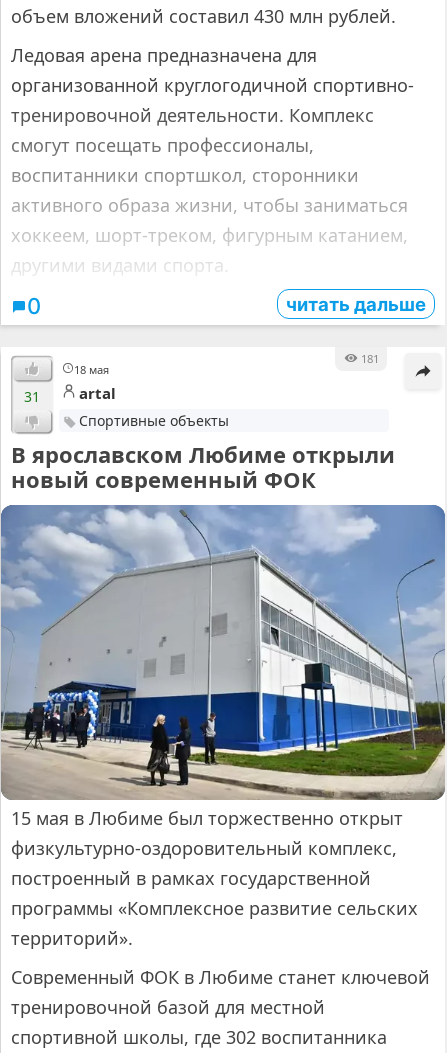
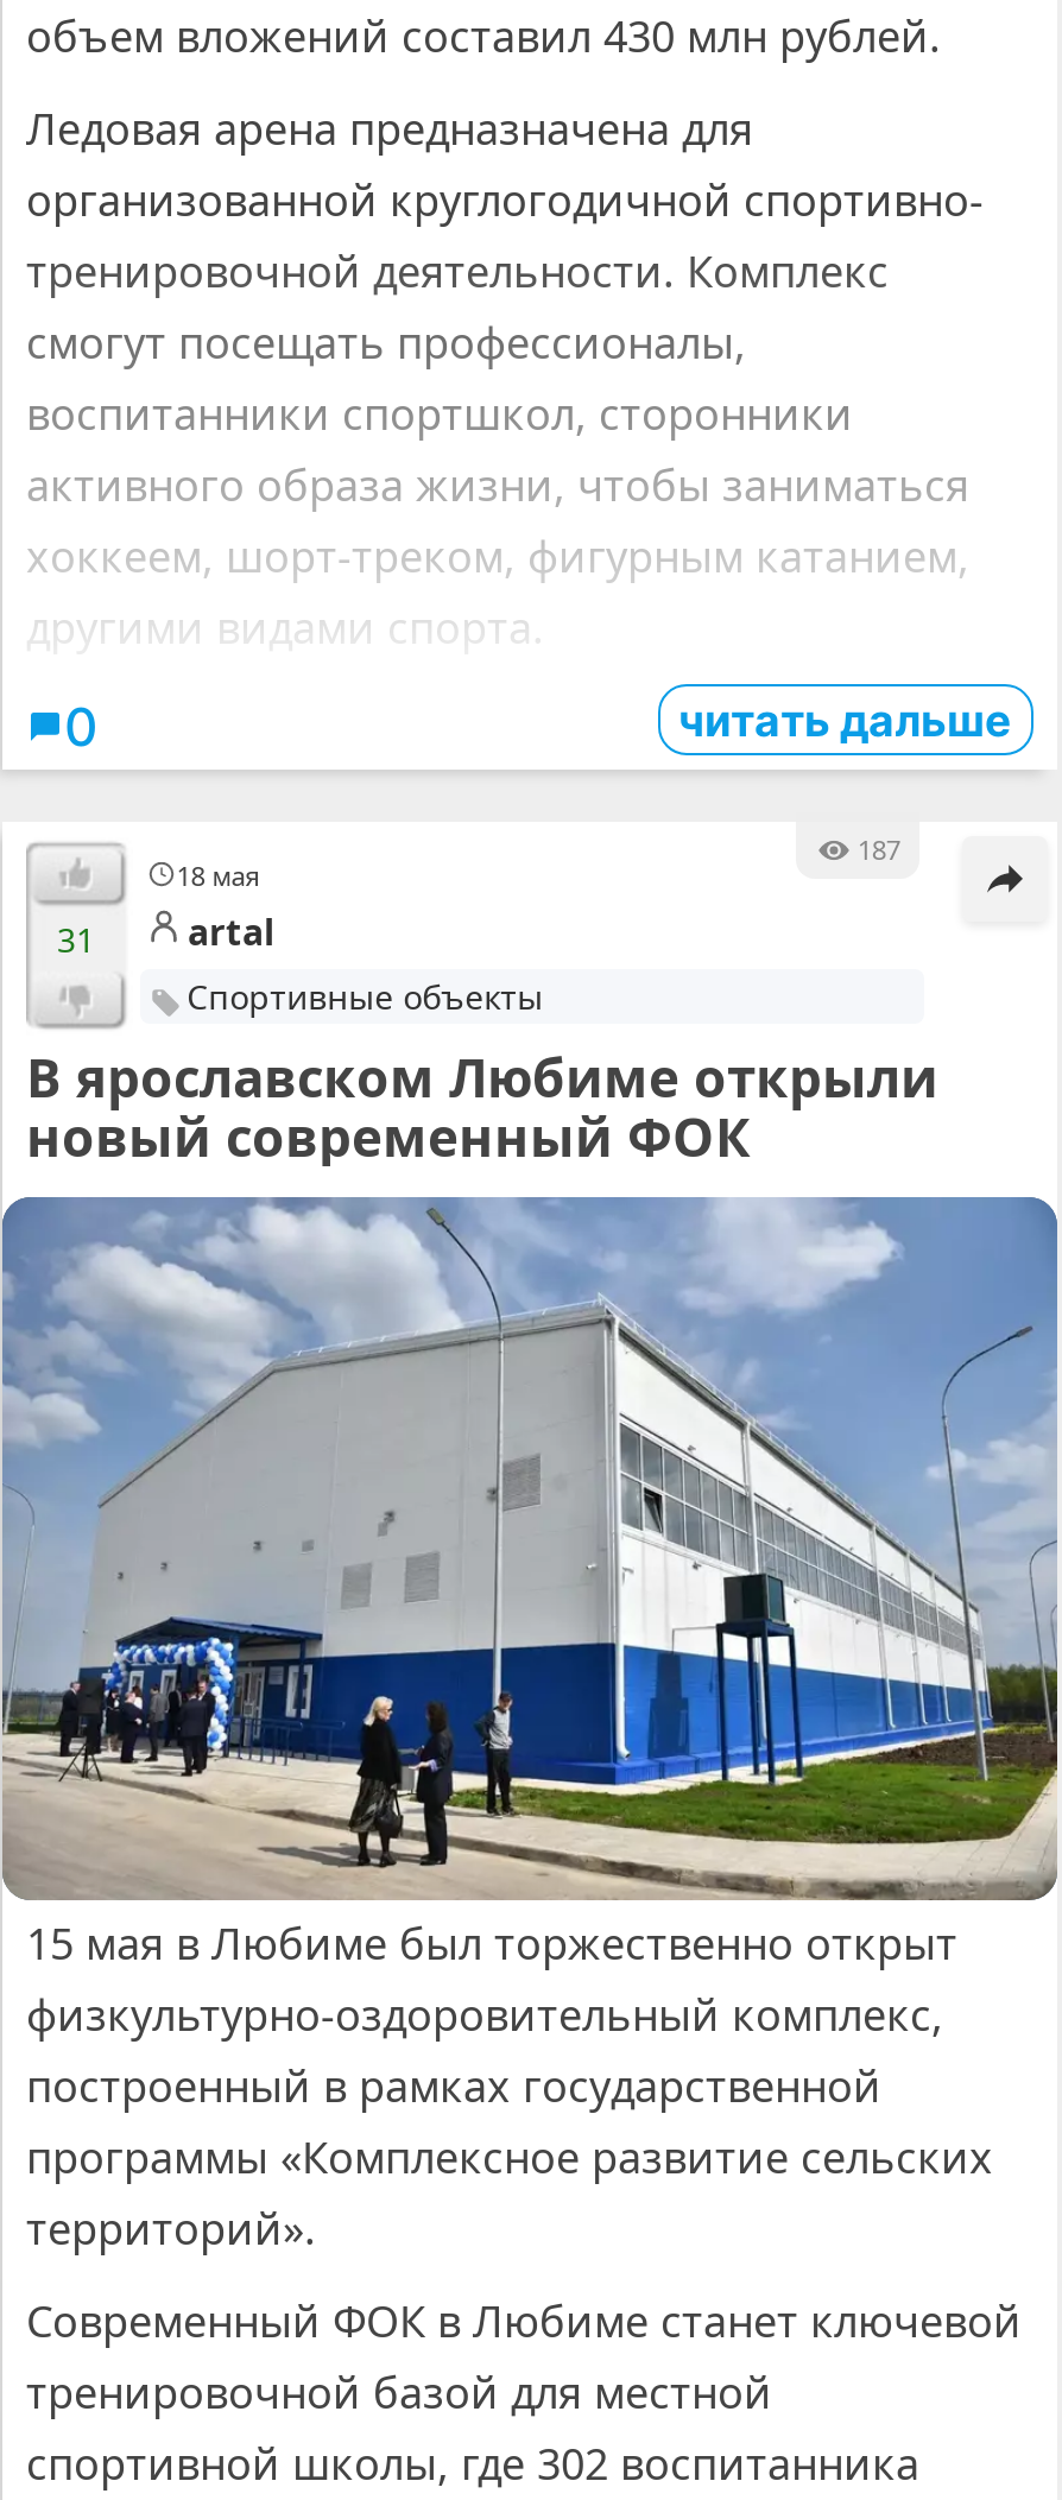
- 181
+ 187
